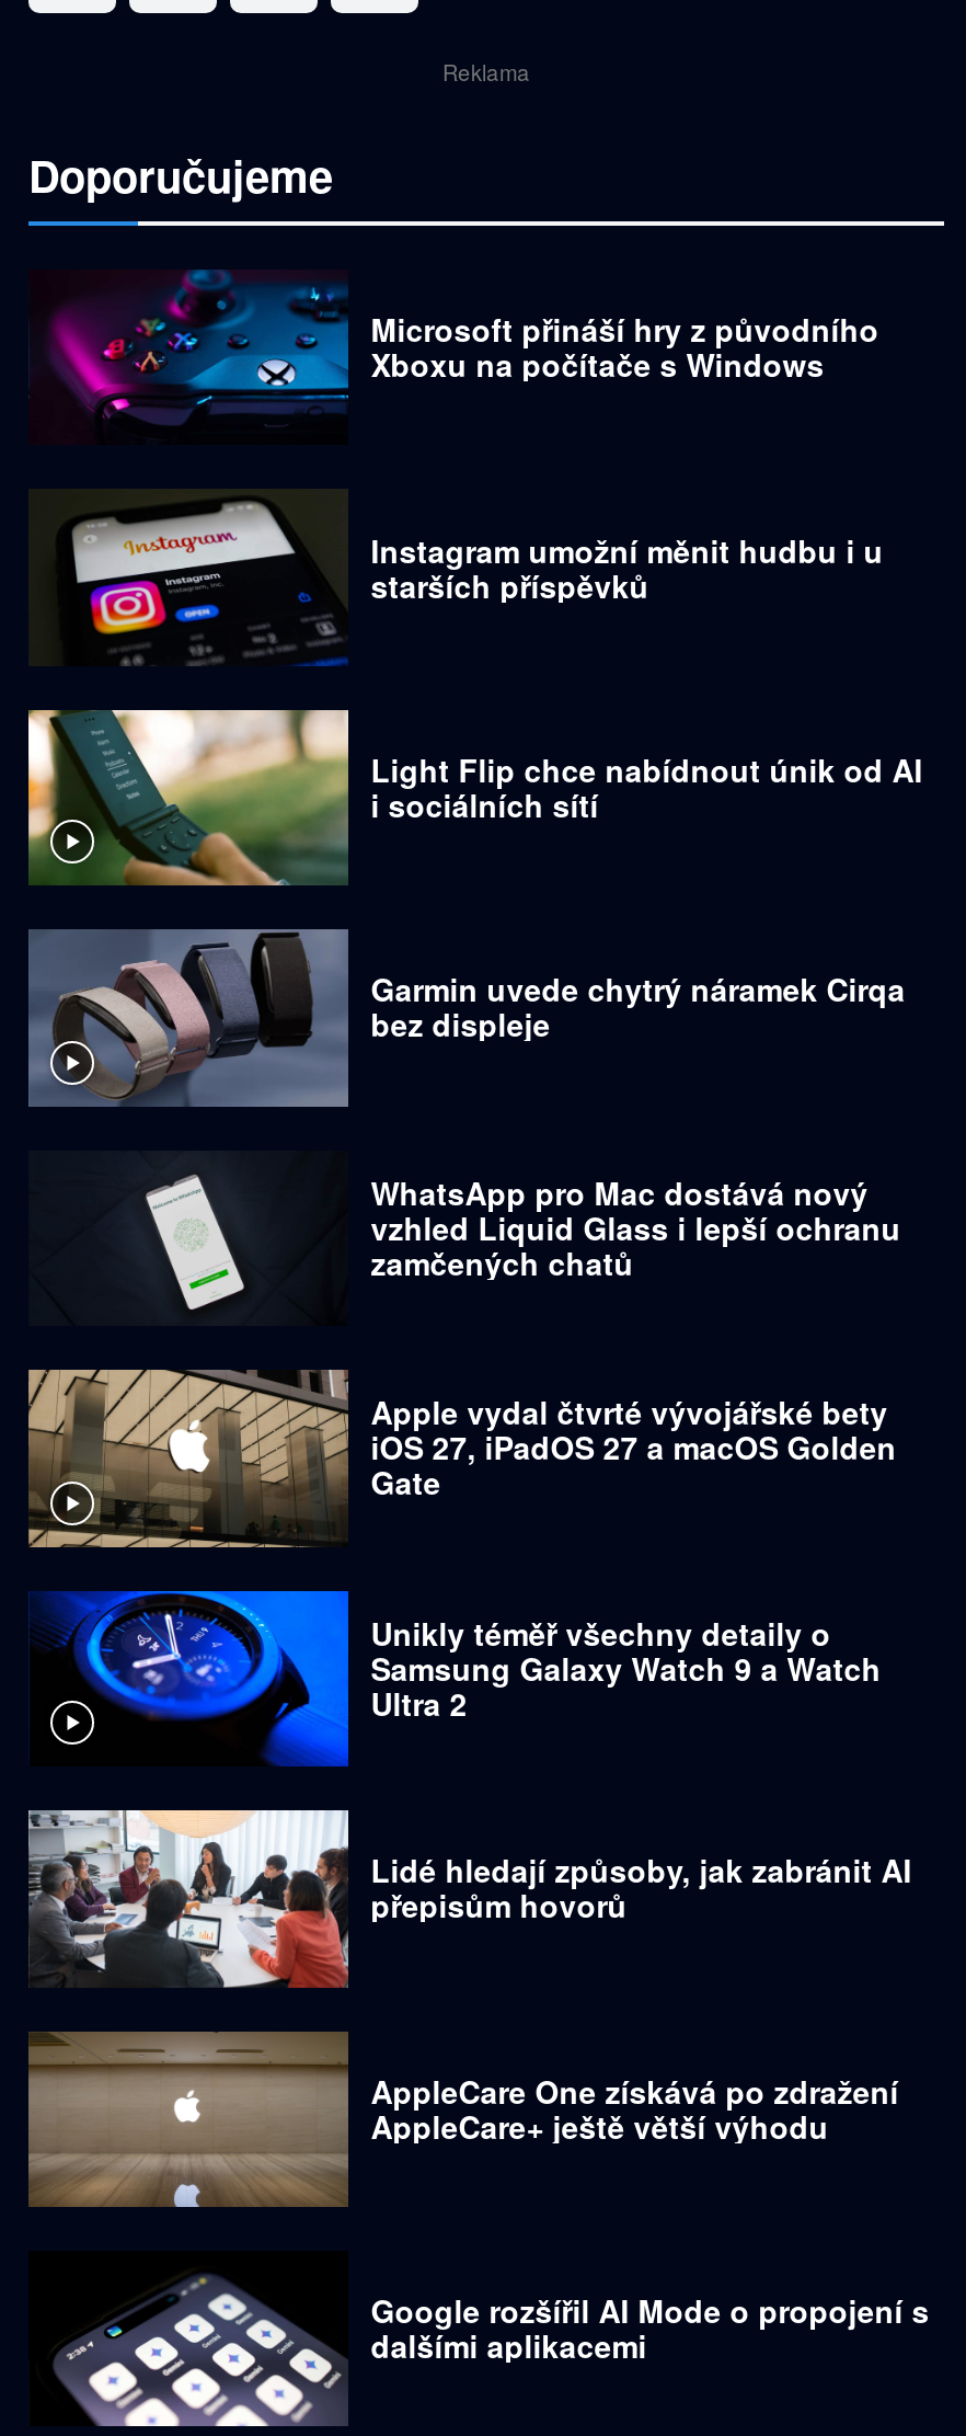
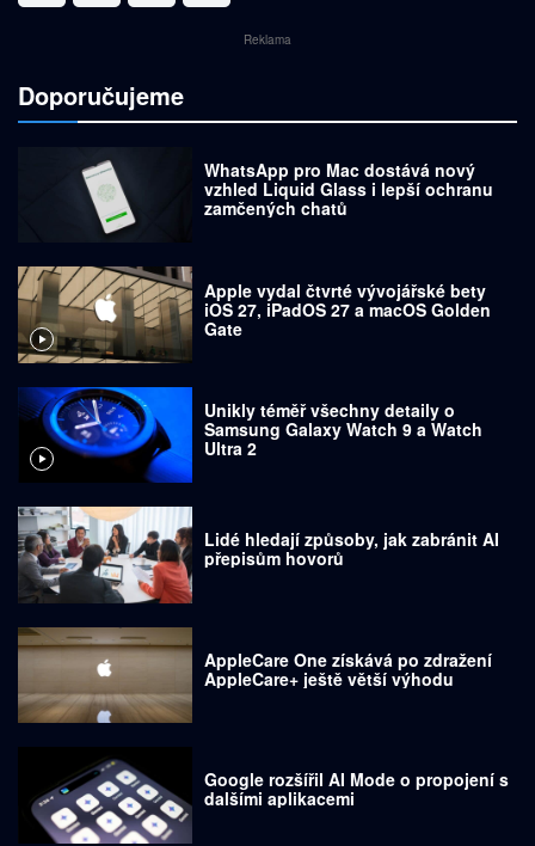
- [image]
- Microsoft přináší hry z původního
- Xboxu na počítače s Windows

- [image]
- Instagram umožní měnit hudbu i u
- starších příspěvků

- [image]
- Light Flip chce nabídnout únik od AI
- i sociálních sítí

- [image]
- Garmin uvede chytrý náramek Cirqa
- bez displeje
